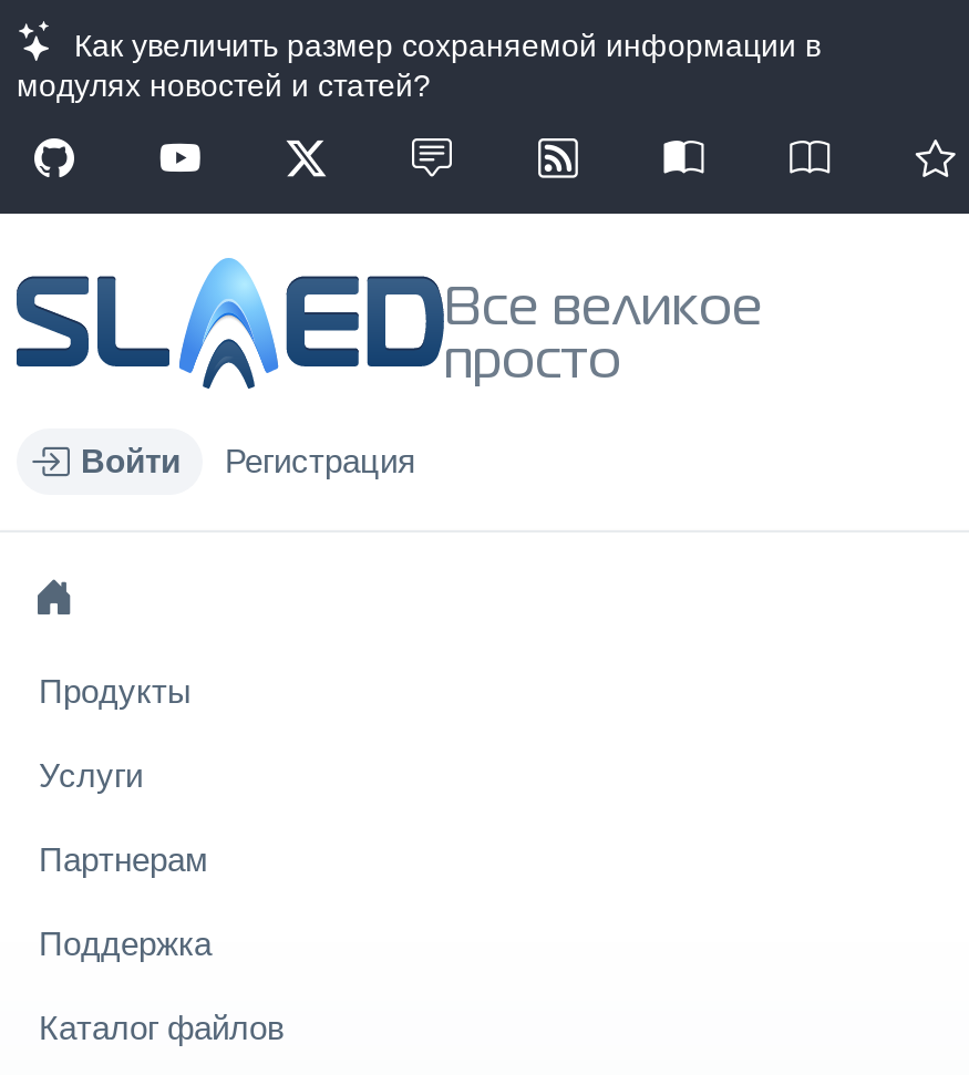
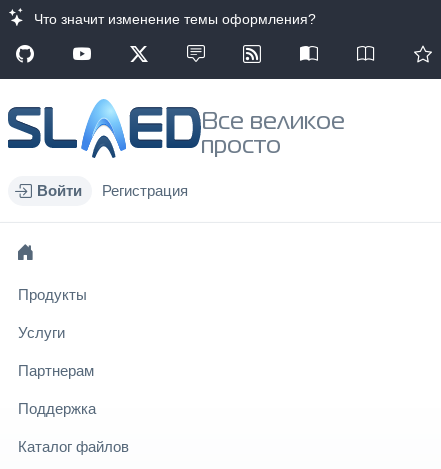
- Как увеличить размер сохраняемой информации в
- модулях новостей и статей?
+ Что значит изменение темы оформления?
